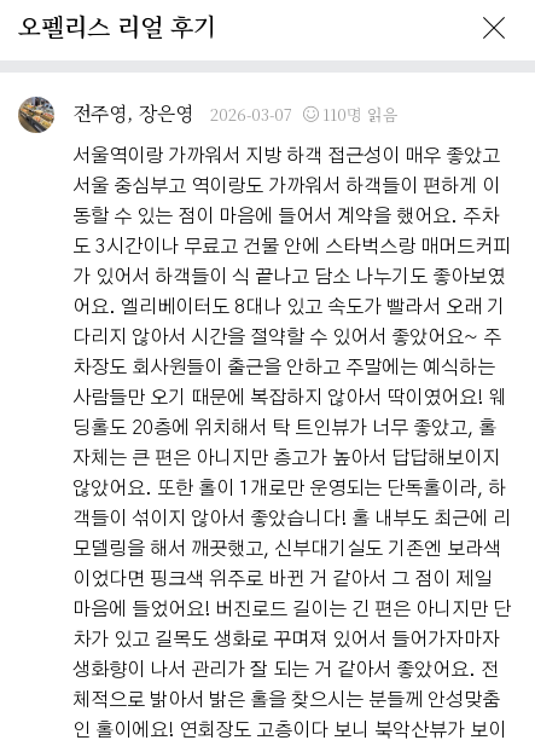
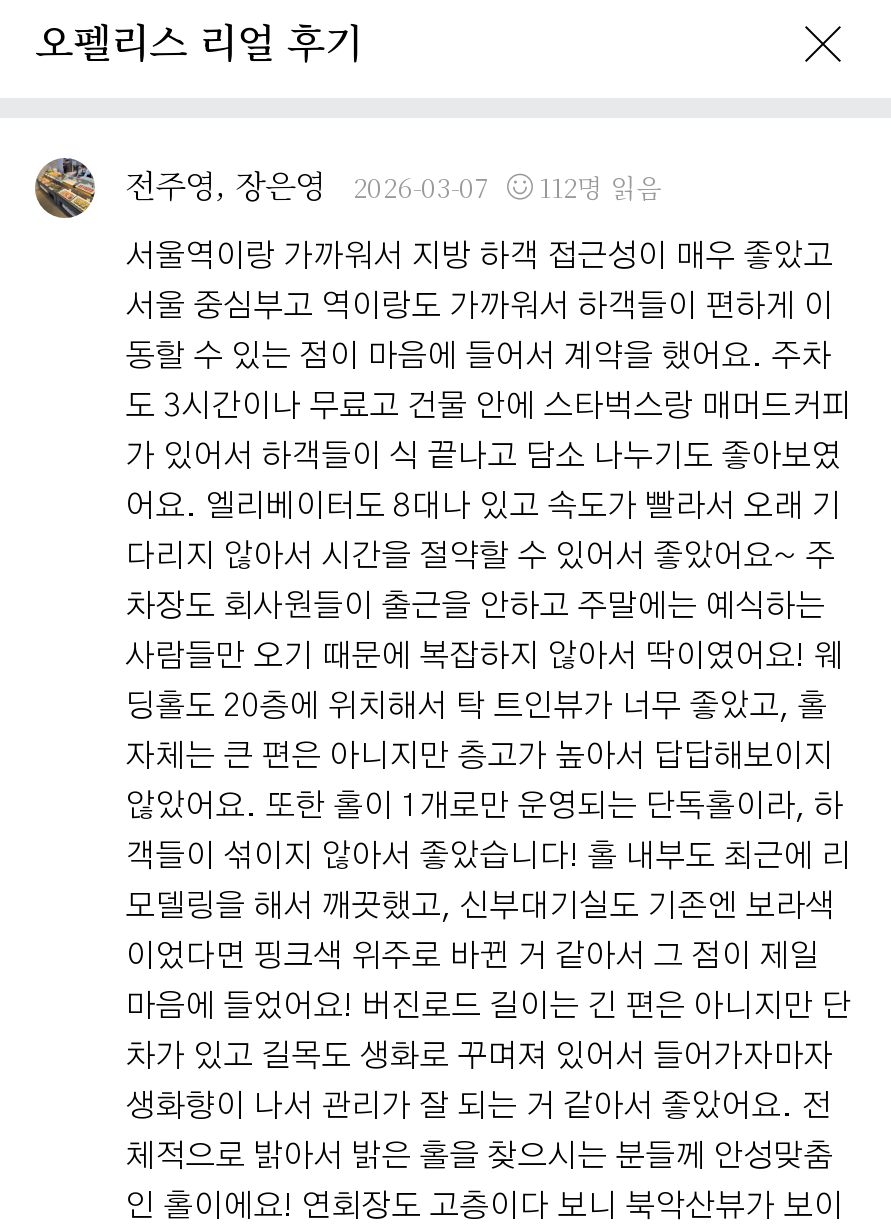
- 전주영, 장은영 2026-03-07 110명 읽음
+ 전주영, 장은영 2026-03-07 112명 읽음
